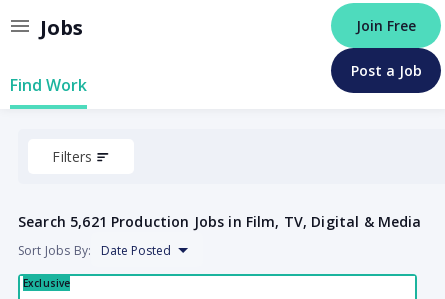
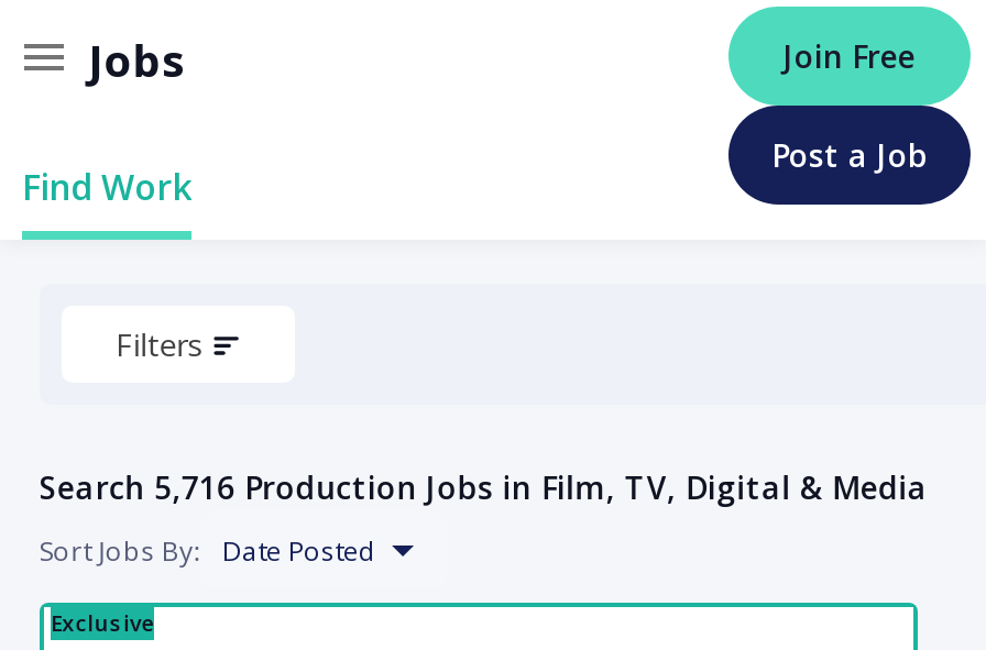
- Search 5,621 Production Jobs in Film, TV, Digital & Media
+ Search 5,716 Production Jobs in Film, TV, Digital & Media
